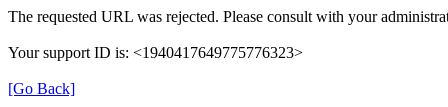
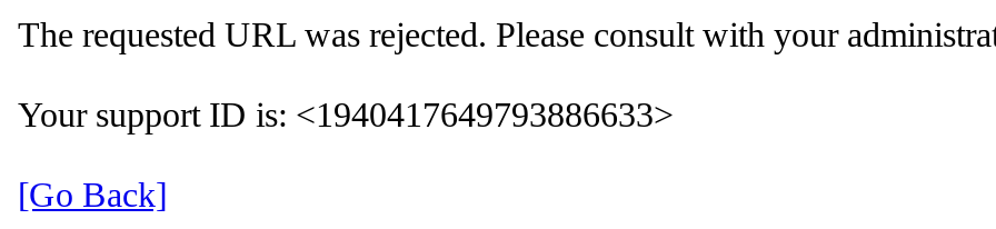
- Your support ID is: <1940417649775776323>
+ Your support ID is: <1940417649793886633>
